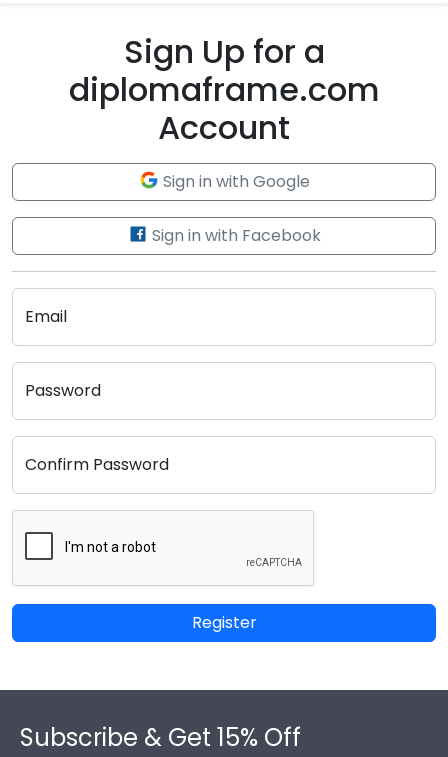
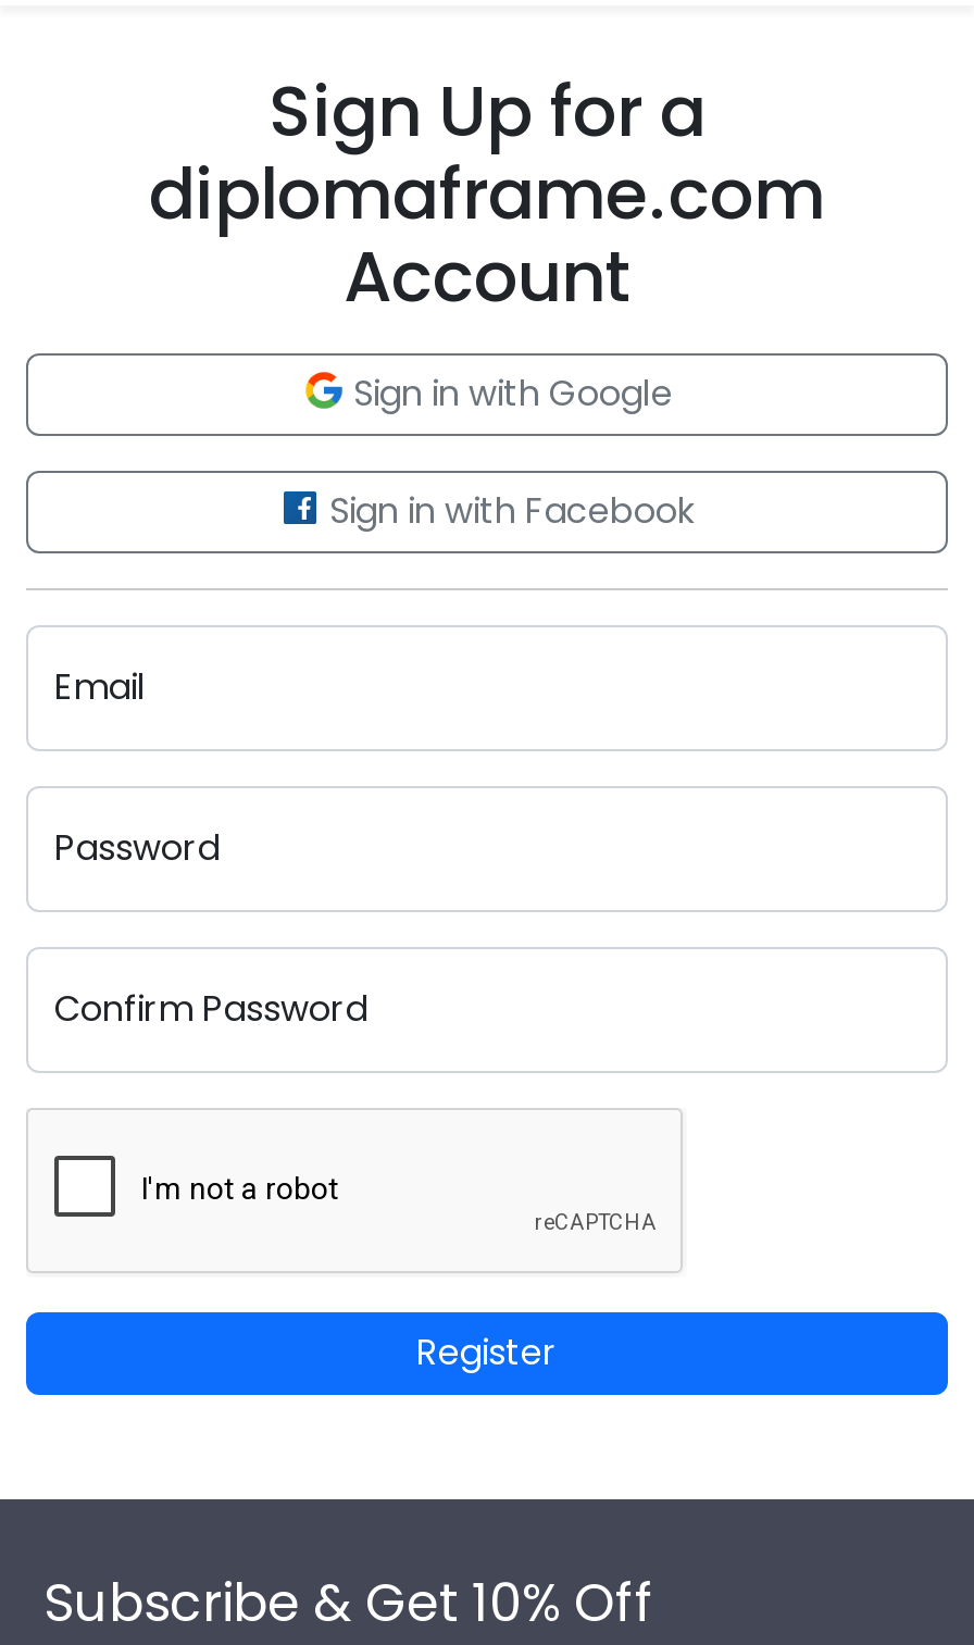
- Subscribe & Get 15% Off
+ Subscribe & Get 10% Off
